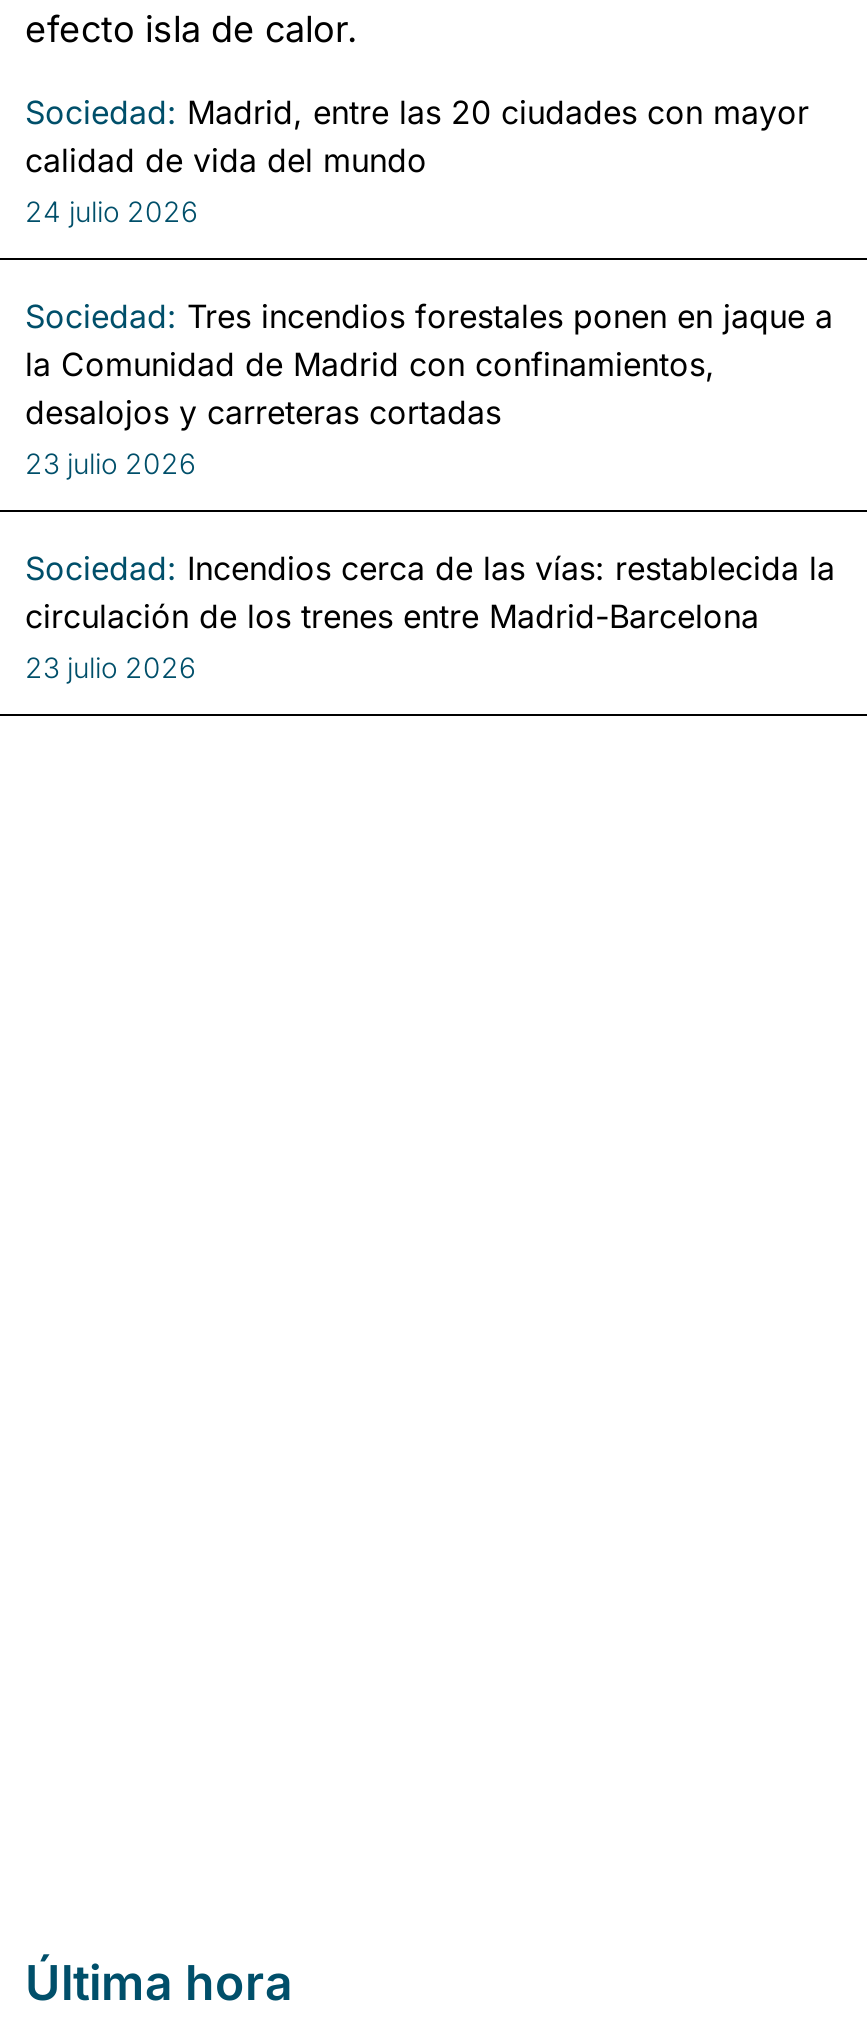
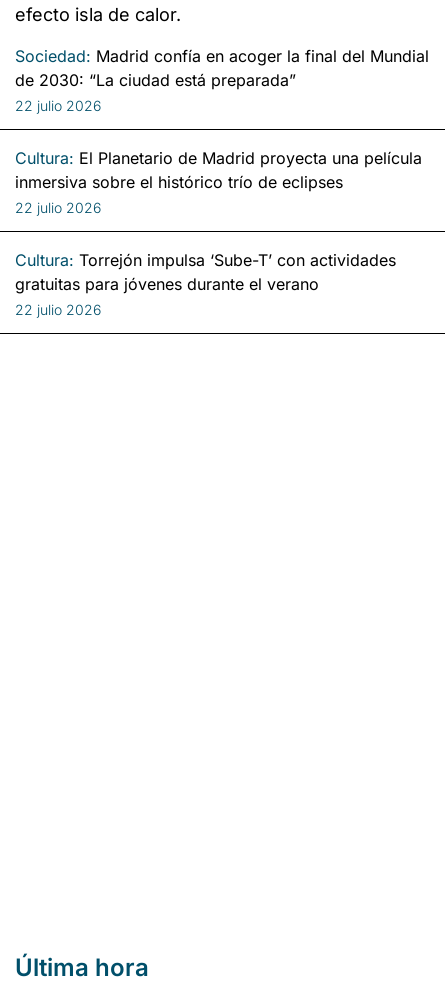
- Sociedad: Madrid, entre las 20 ciudades con mayor
- calidad de vida del mundo
- 24 julio 2026
+ Sociedad: Madrid confía en acoger la final del Mundial
+ de 2030: “La ciudad está preparada”
+ 22 julio 2026

- Sociedad: Tres incendios forestales ponen en jaque a
- la Comunidad de Madrid con confinamientos,
- desalojos y carreteras cortadas
- 23 julio 2026
+ Cultura: El Planetario de Madrid proyecta una película
+ inmersiva sobre el histórico trío de eclipses
+ 22 julio 2026

- Sociedad: Incendios cerca de las vías: restablecida la
- circulación de los trenes entre Madrid-Barcelona
- 23 julio 2026
+ Cultura: Torrejón impulsa ‘Sube-T’ con actividades
+ gratuitas para jóvenes durante el verano
+ 22 julio 2026
